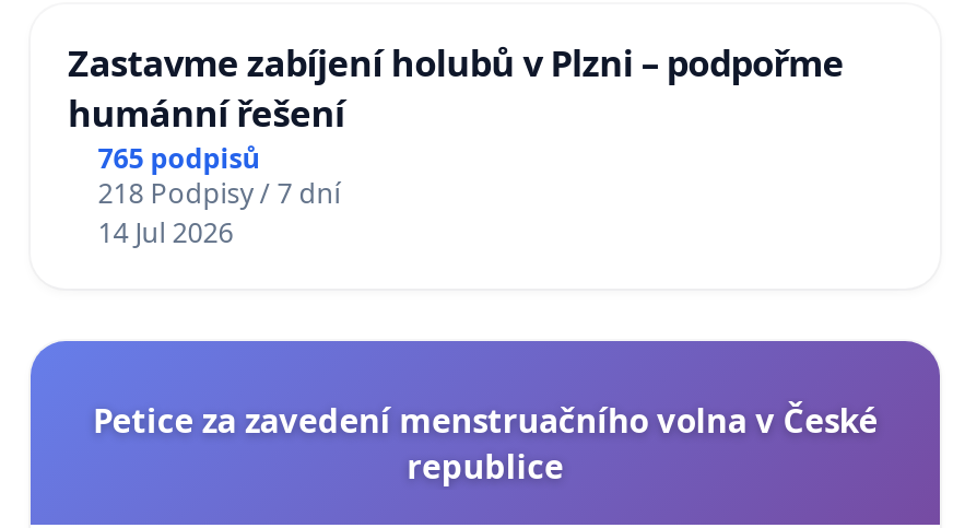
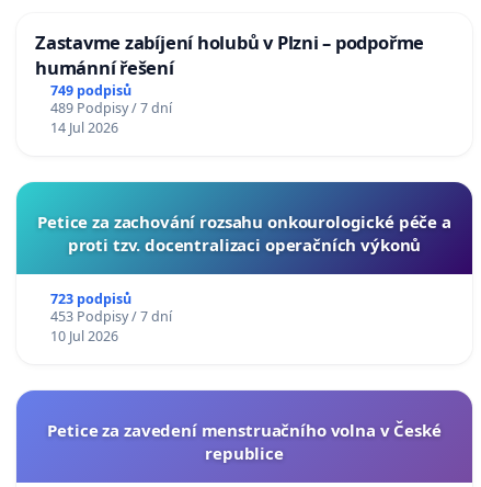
- 765 podpisů
+ 749 podpisů

- 218 Podpisy / 7 dní
+ 489 Podpisy / 7 dní

+ [image]
+ Petice za zachování rozsahu onkourologické péče a
+ proti tzv. docentralizaci operačních výkonů
+ 723 podpisů
+ 453 Podpisy / 7 dní
+ 10 Jul 2026
